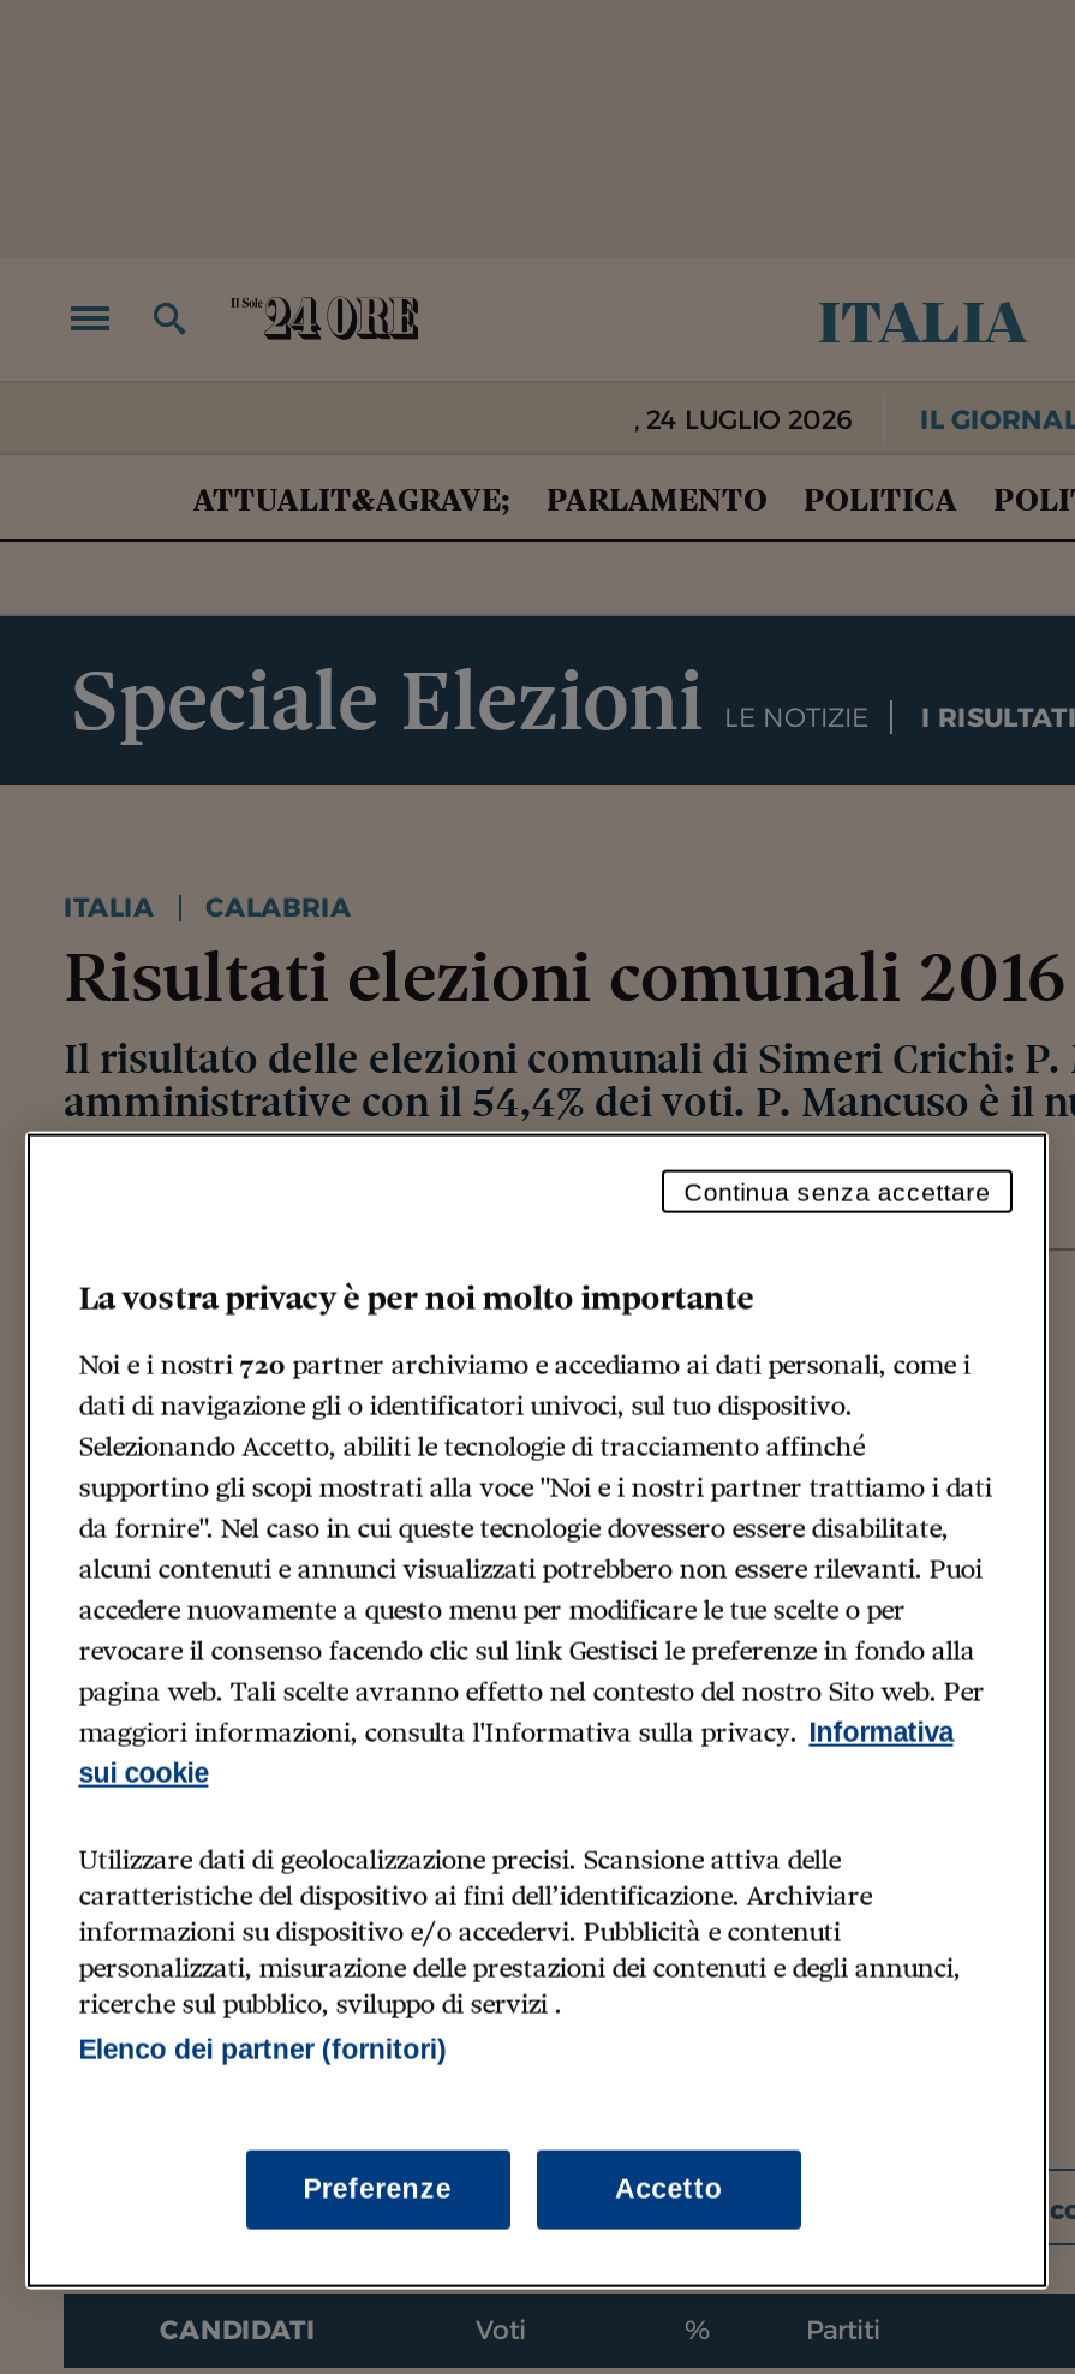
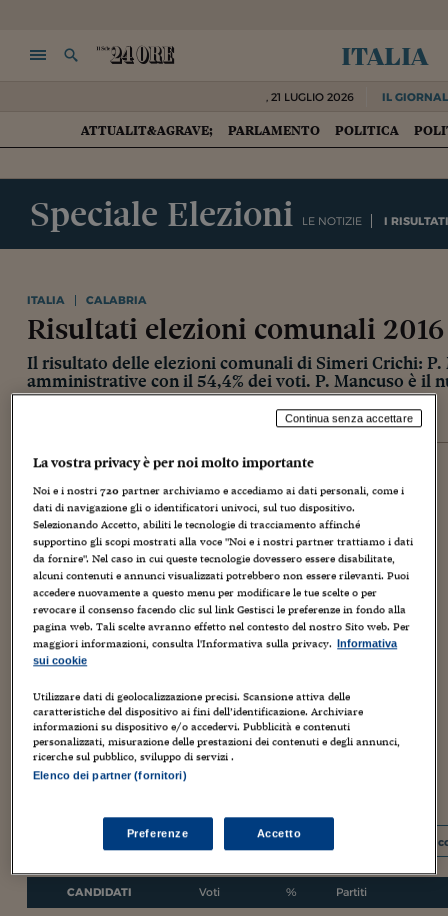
- , 24 LUGLIO 2026
+ , 21 LUGLIO 2026
